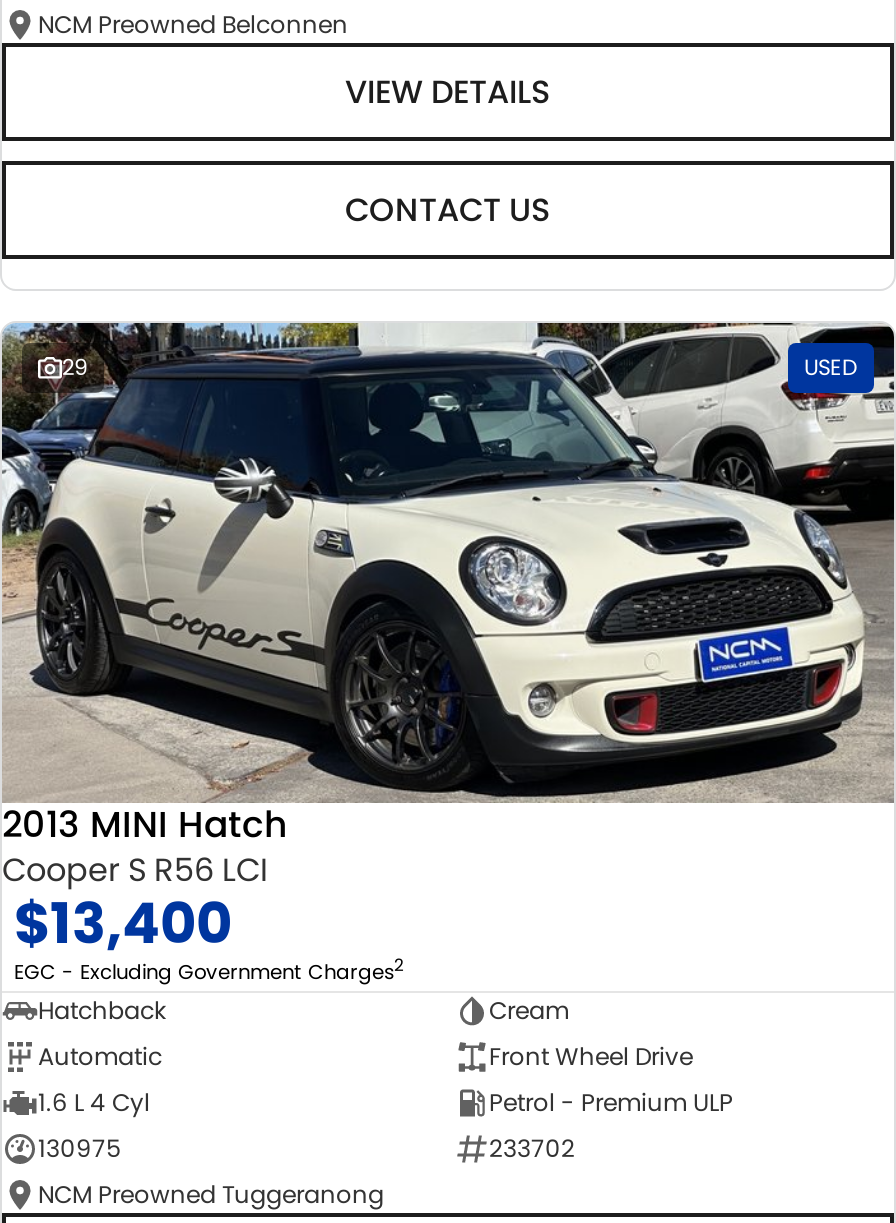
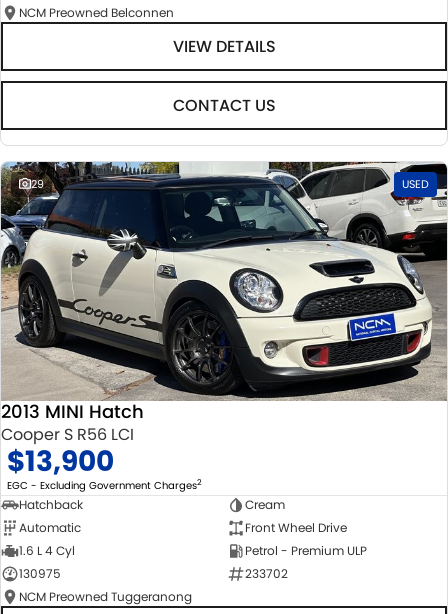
- $13,400
+ $13,900
